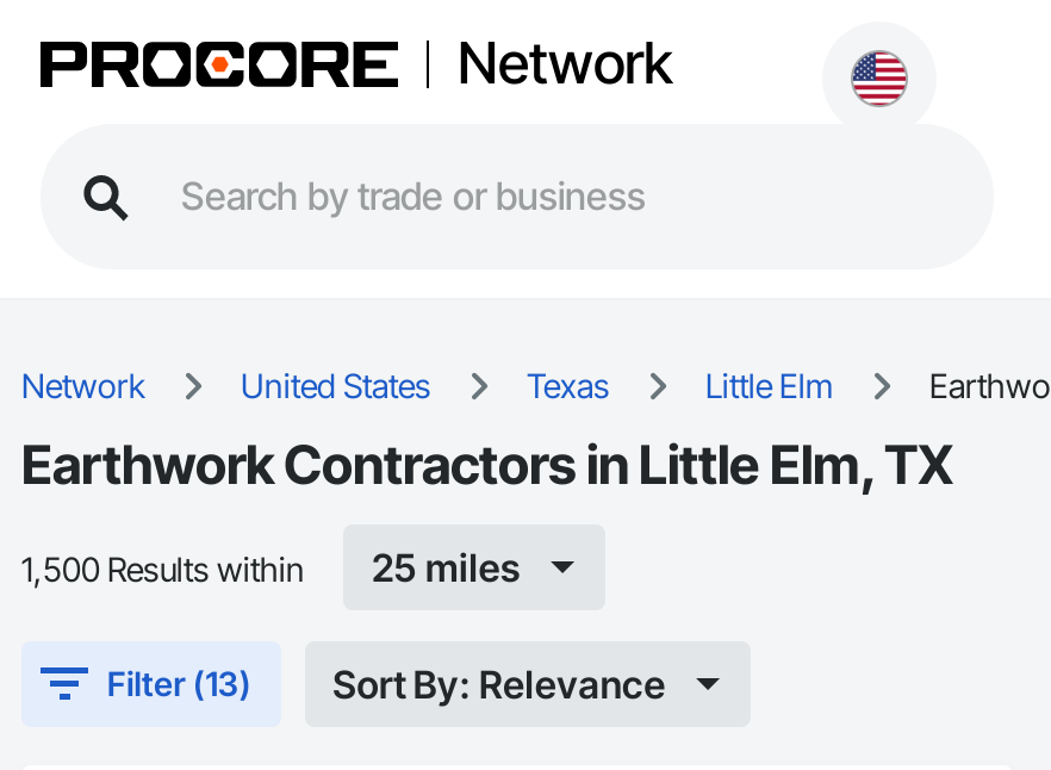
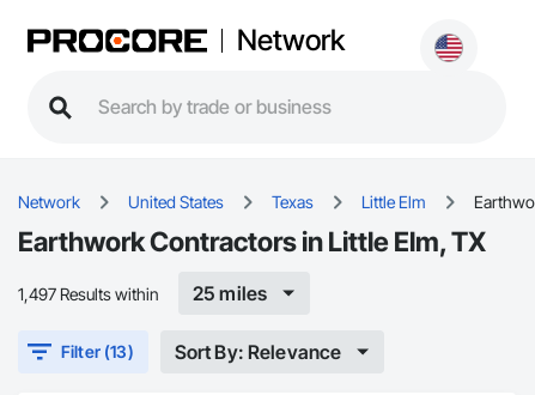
- 1,500 Results within
+ 1,497 Results within
